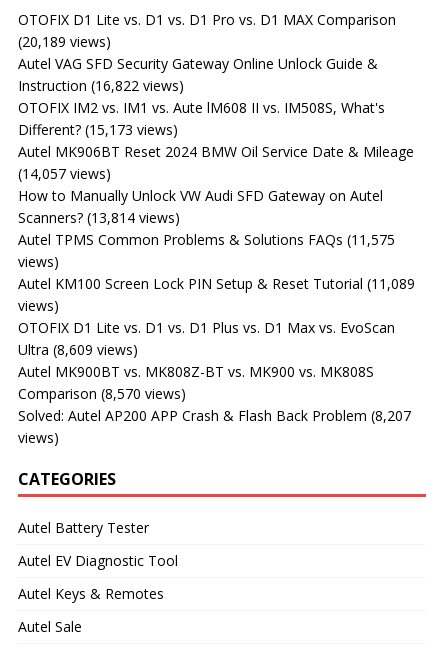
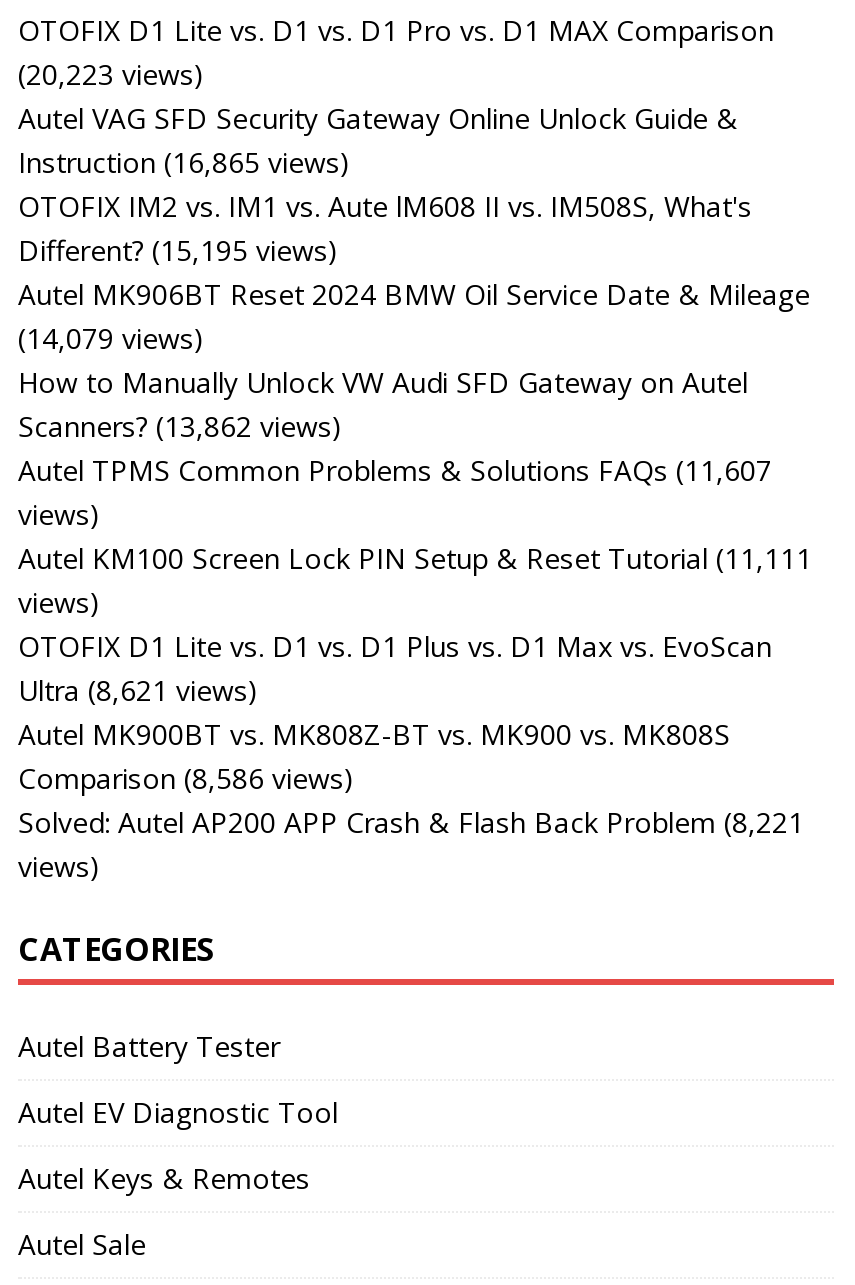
- (20,189 views)
+ (20,223 views)

- Instruction (16,822 views)
+ Instruction (16,865 views)

- Different? (15,173 views)
+ Different? (15,195 views)

- (14,057 views)
+ (14,079 views)

- Scanners? (13,814 views)
+ Scanners? (13,862 views)

- Autel TPMS Common Problems & Solutions FAQs (11,575
+ Autel TPMS Common Problems & Solutions FAQs (11,607

- Autel KM100 Screen Lock PIN Setup & Reset Tutorial (11,089
+ Autel KM100 Screen Lock PIN Setup & Reset Tutorial (11,111

- Ultra (8,609 views)
+ Ultra (8,621 views)

- Comparison (8,570 views)
+ Comparison (8,586 views)

- Solved: Autel AP200 APP Crash & Flash Back Problem (8,207
+ Solved: Autel AP200 APP Crash & Flash Back Problem (8,221
